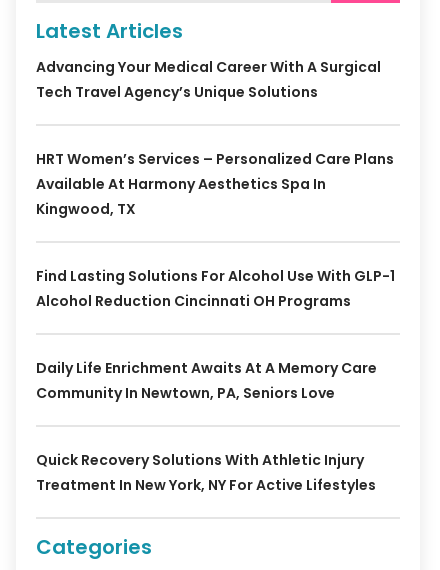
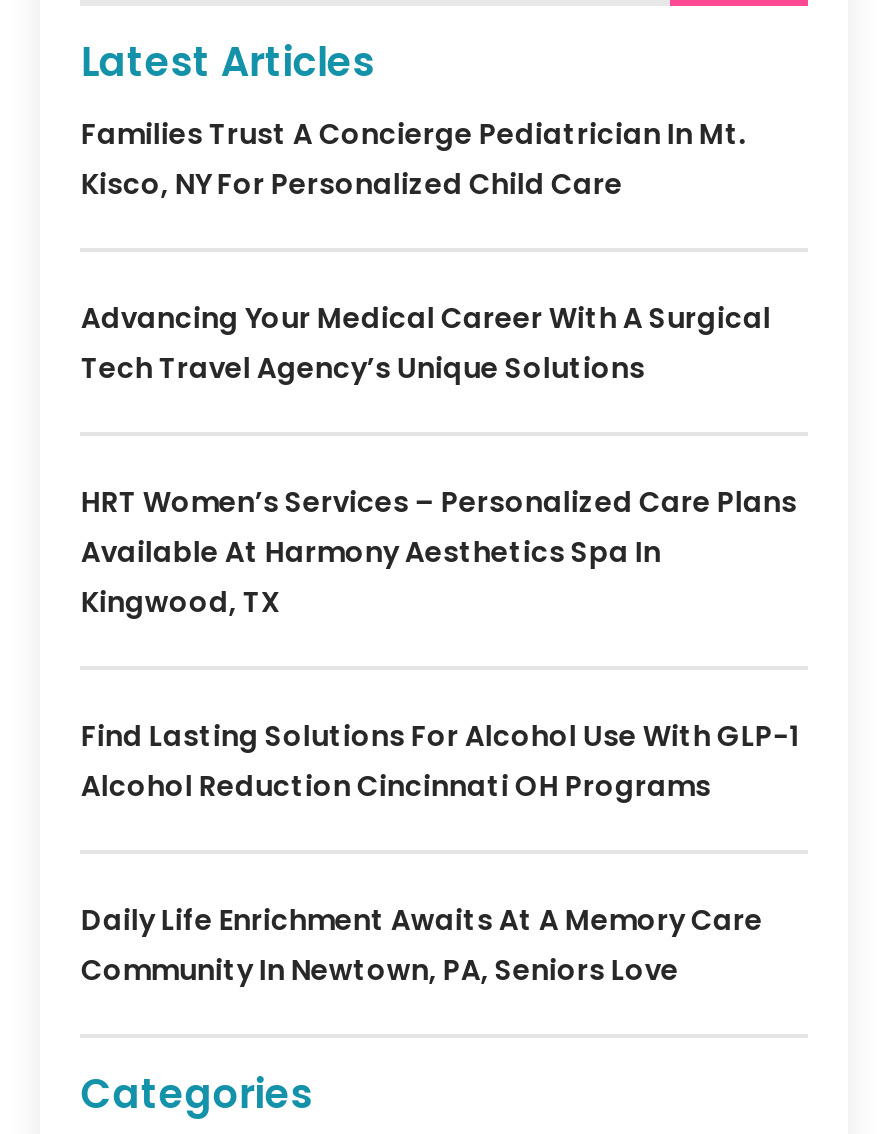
+ Families Trust A Concierge Pediatrician In Mt.
+ Kisco, NY For Personalized Child Care

moved down: Advancing Your Medical Career With A Surgical | Tech Travel Agency’s Unique Solutions | HRT Women’s Services – Personalized Care Plans | ... | Daily Life Enrichment Awaits At A Memory Care | Community In Newtown, PA, Seniors Love

- Quick Recovery Solutions With Athletic Injury
- Treatment In New York, NY For Active Lifestyles
